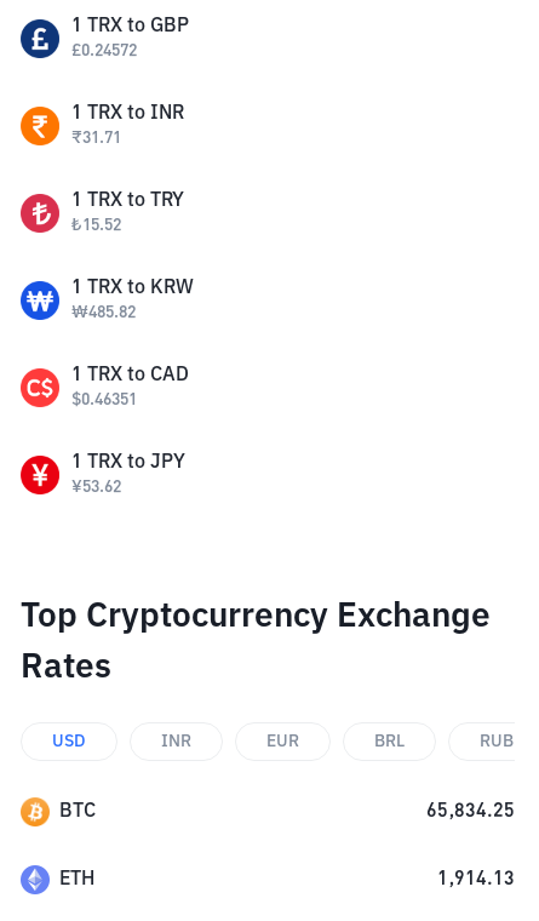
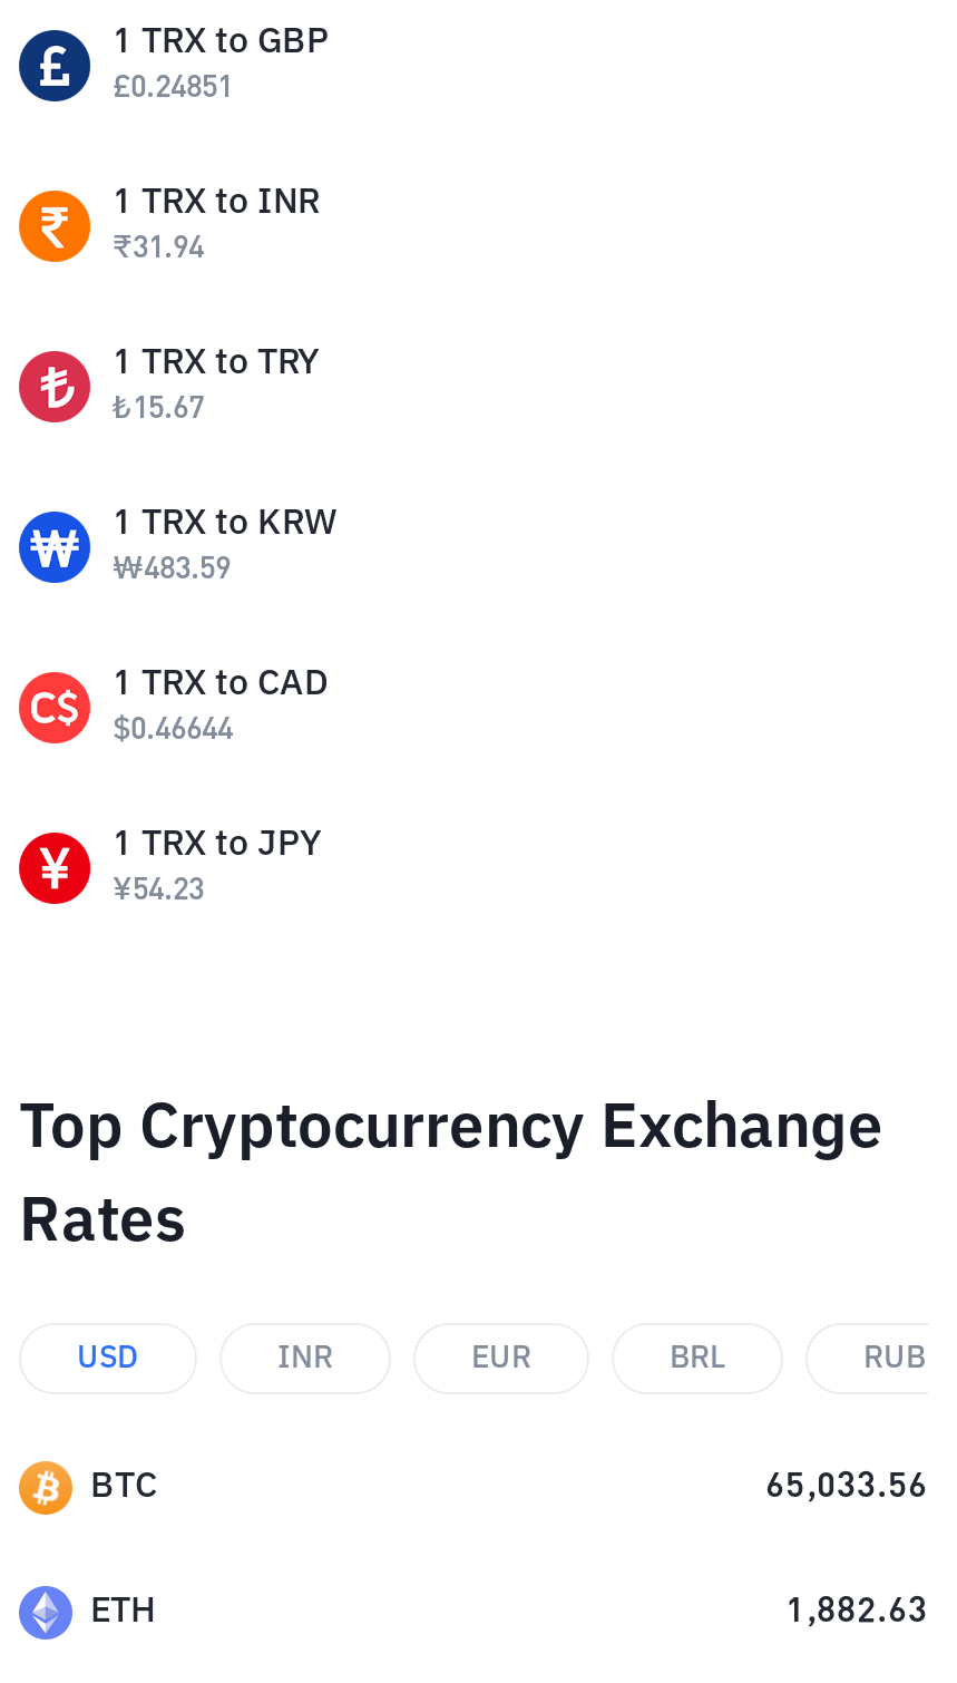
- £0.24572
+ £0.24851

- ₹31.71
+ ₹31.94

- ₺ 15.52
+ ₺ 15.67

- ₩485.82
+ ₩483.59

- $0.46351
+ $0.46644

- ¥53.62
+ ¥54.23

- 65,834.25
+ 65,033.56

- 1,914.13
+ 1,882.63
